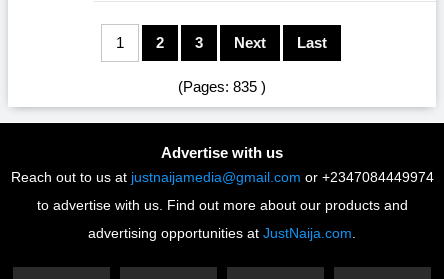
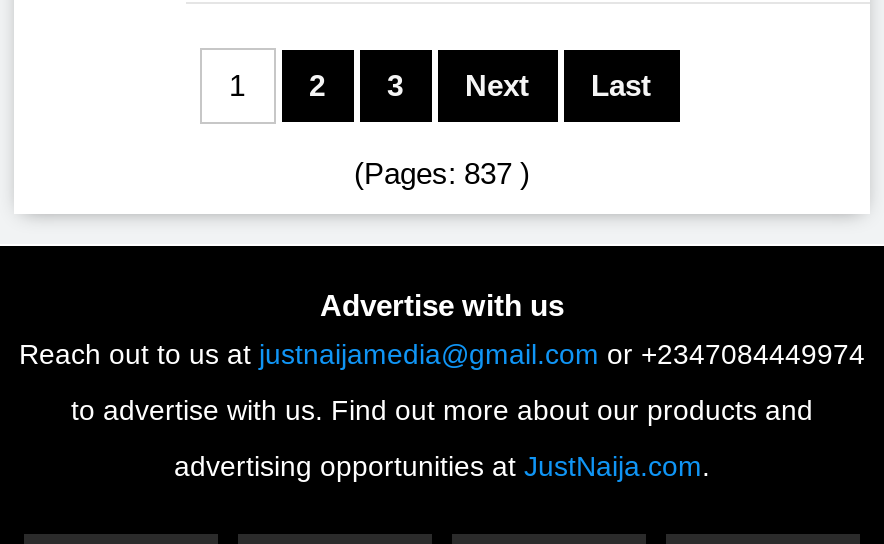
- (Pages: 835 )
+ (Pages: 837 )
